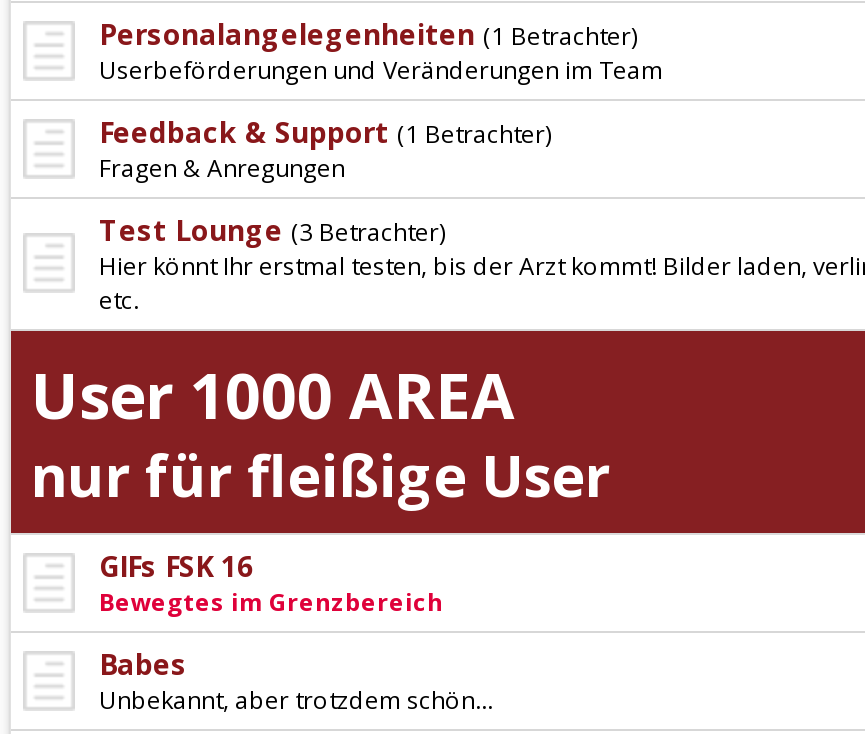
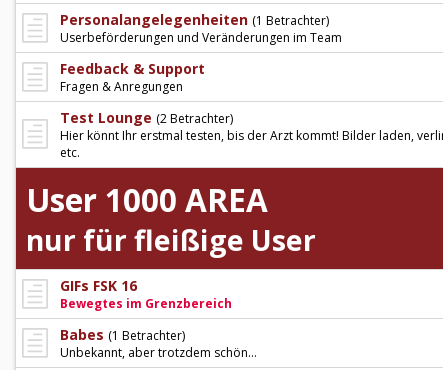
- Feedback & Support (1 Betrachter)
+ Feedback & Support

- Test Lounge (3 Betrachter)
+ Test Lounge (2 Betrachter)

- Babes
+ Babes (1 Betrachter)
